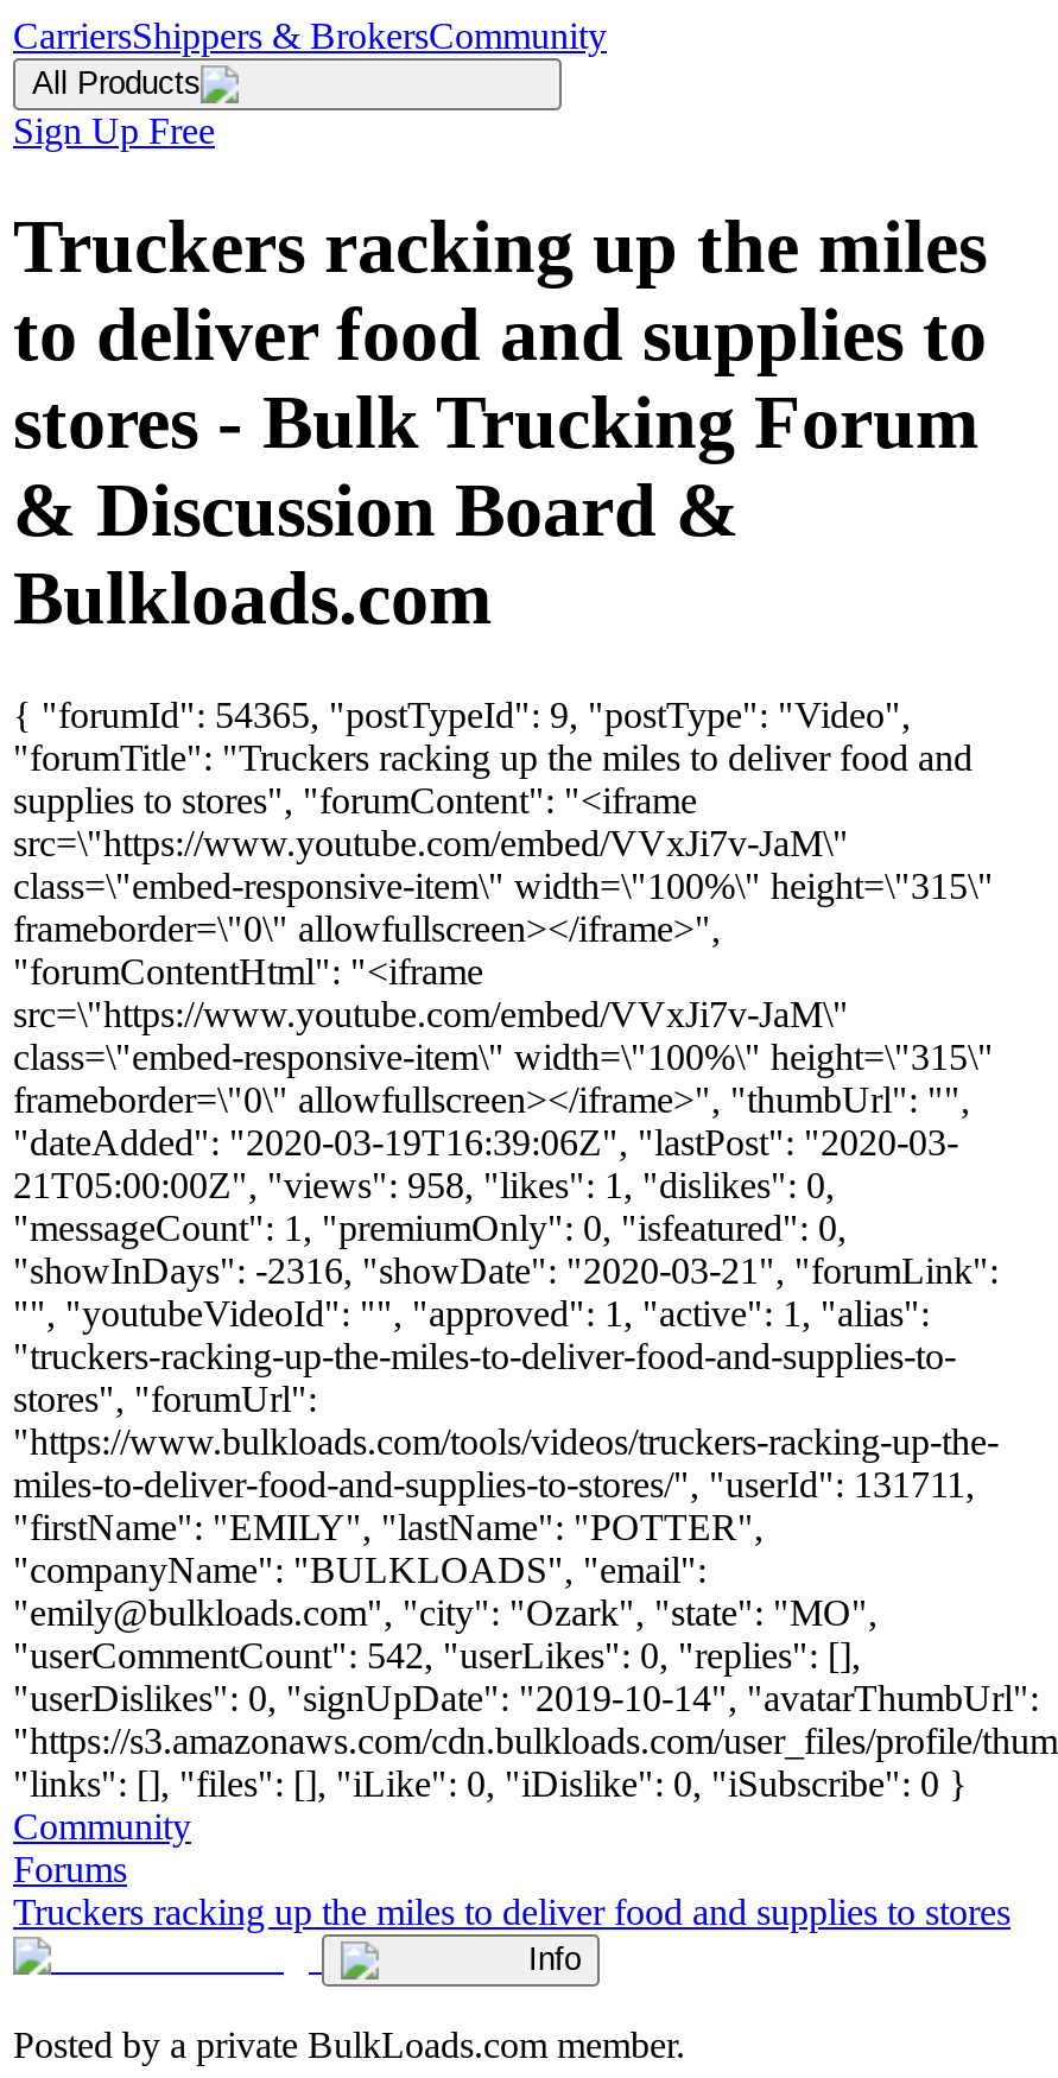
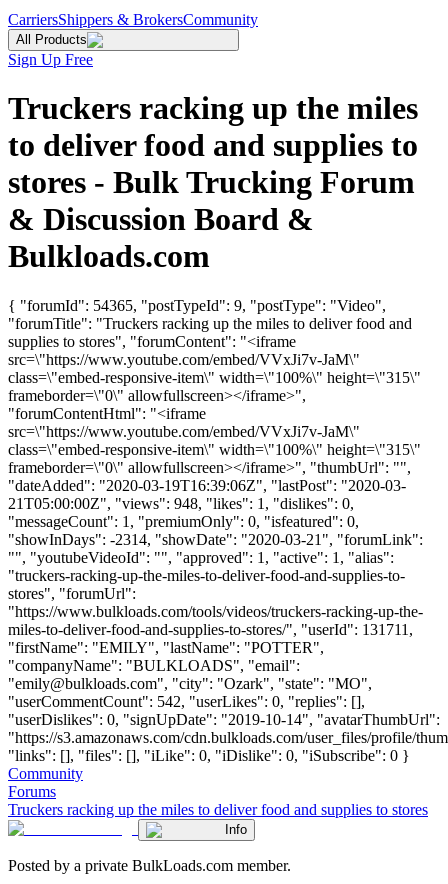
- 21T05:00:00Z", "views": 958, "likes": 1, "dislikes": 0,
+ 21T05:00:00Z", "views": 948, "likes": 1, "dislikes": 0,

- "showInDays": -2316, "showDate": "2020-03-21", "forumLink":
+ "showInDays": -2314, "showDate": "2020-03-21", "forumLink":
